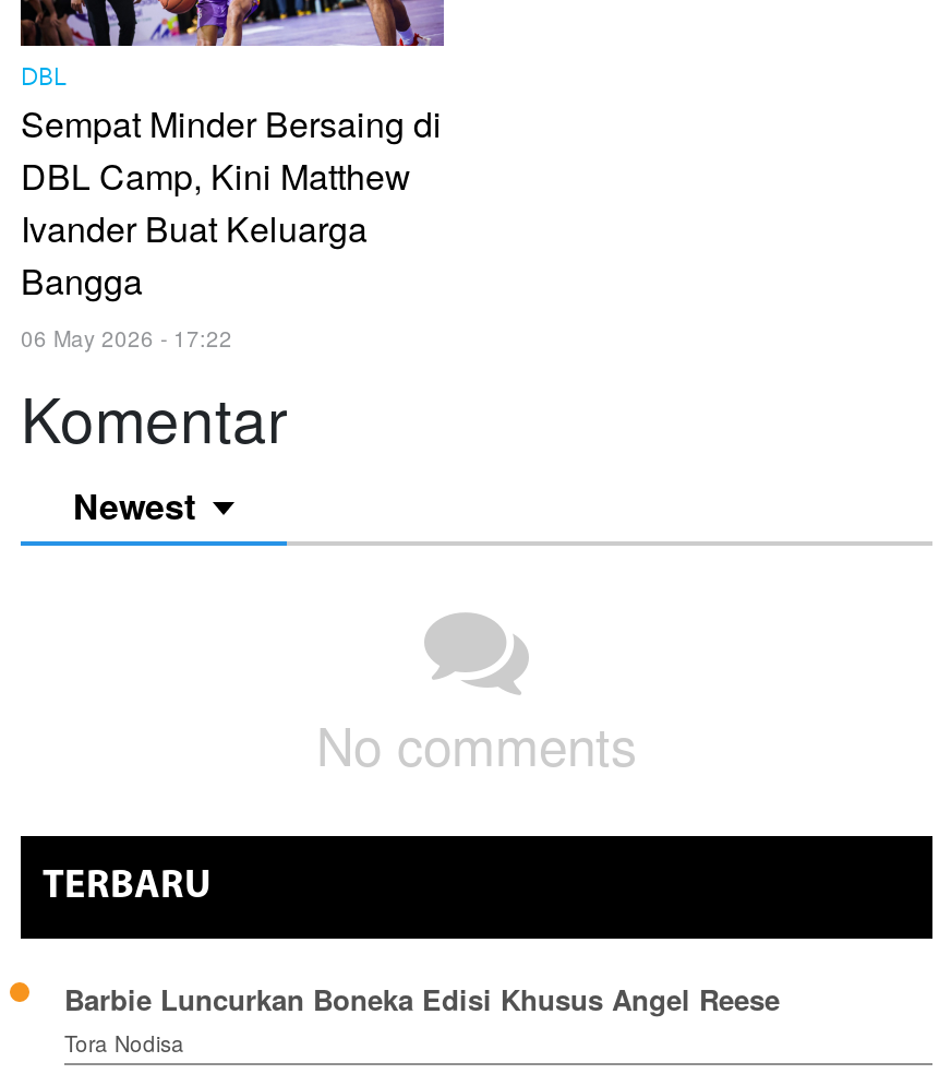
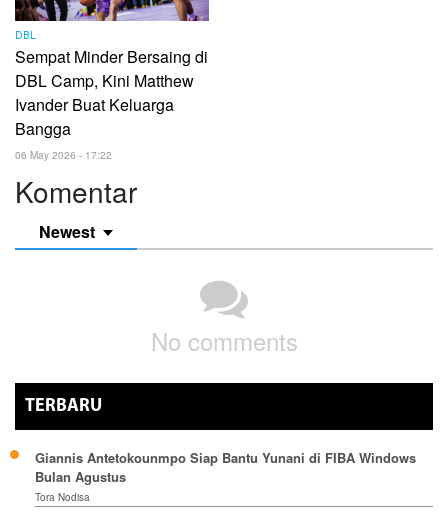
- Barbie Luncurkan Boneka Edisi Khusus Angel Reese
+ Giannis Antetokounmpo Siap Bantu Yunani di FIBA Windows
+ Bulan Agustus
